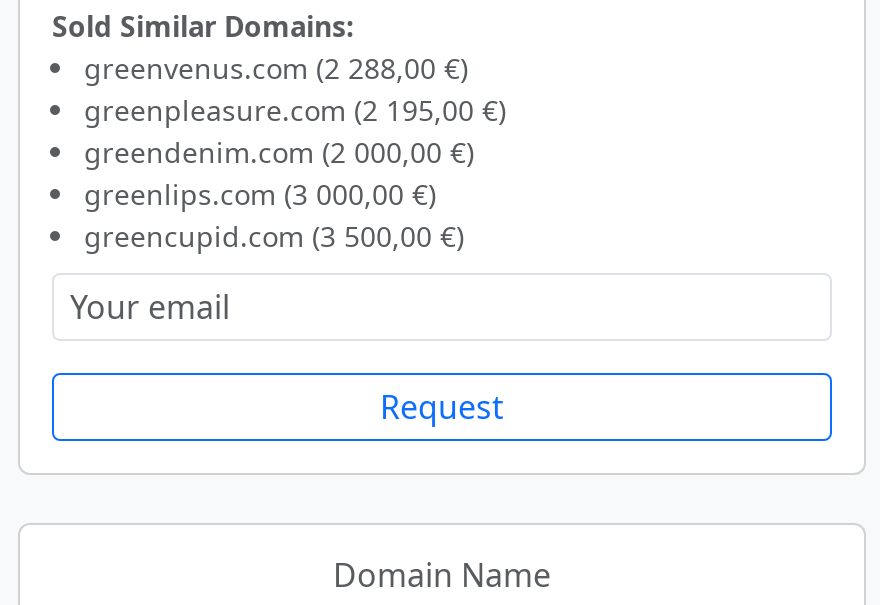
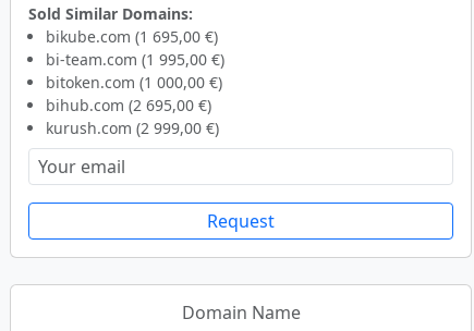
- greenvenus.com (2 288,00 €)
- greenpleasure.com (2 195,00 €)
- greendenim.com (2 000,00 €)
- greenlips.com (3 000,00 €)
- greencupid.com (3 500,00 €)
+ bikube.com (1 695,00 €)
+ bi-team.com (1 995,00 €)
+ bitoken.com (1 000,00 €)
+ bihub.com (2 695,00 €)
+ kurush.com (2 999,00 €)
